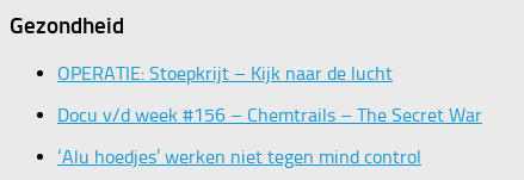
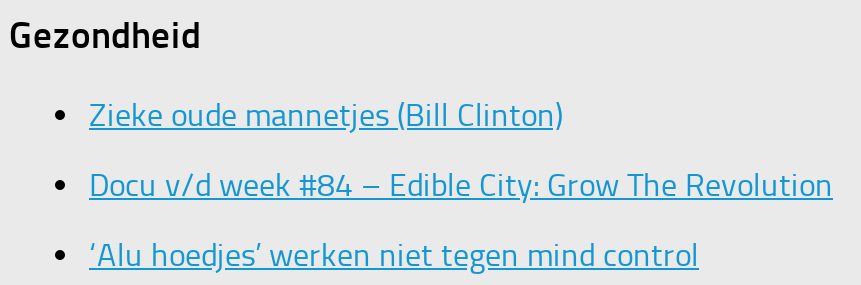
- OPERATIE: Stoepkrijt – Kijk naar de lucht
+ Zieke oude mannetjes (Bill Clinton)

- Docu v/d week #156 – Chemtrails – The Secret War
+ Docu v/d week #84 – Edible City: Grow The Revolution
